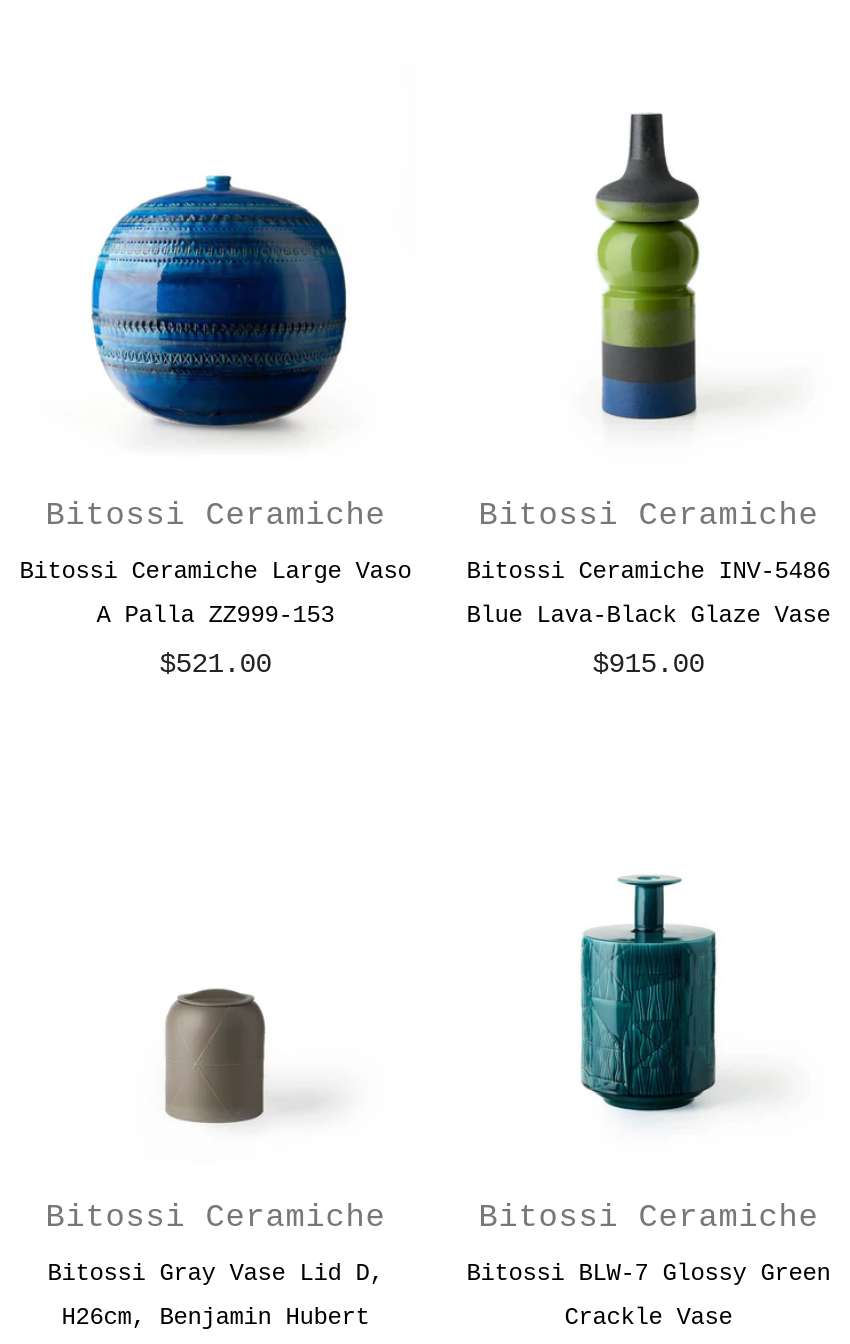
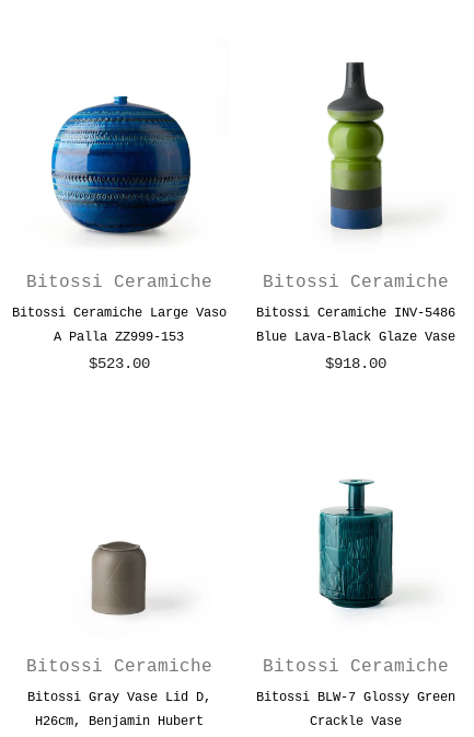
- $521.00
+ $523.00

- $915.00
+ $918.00
